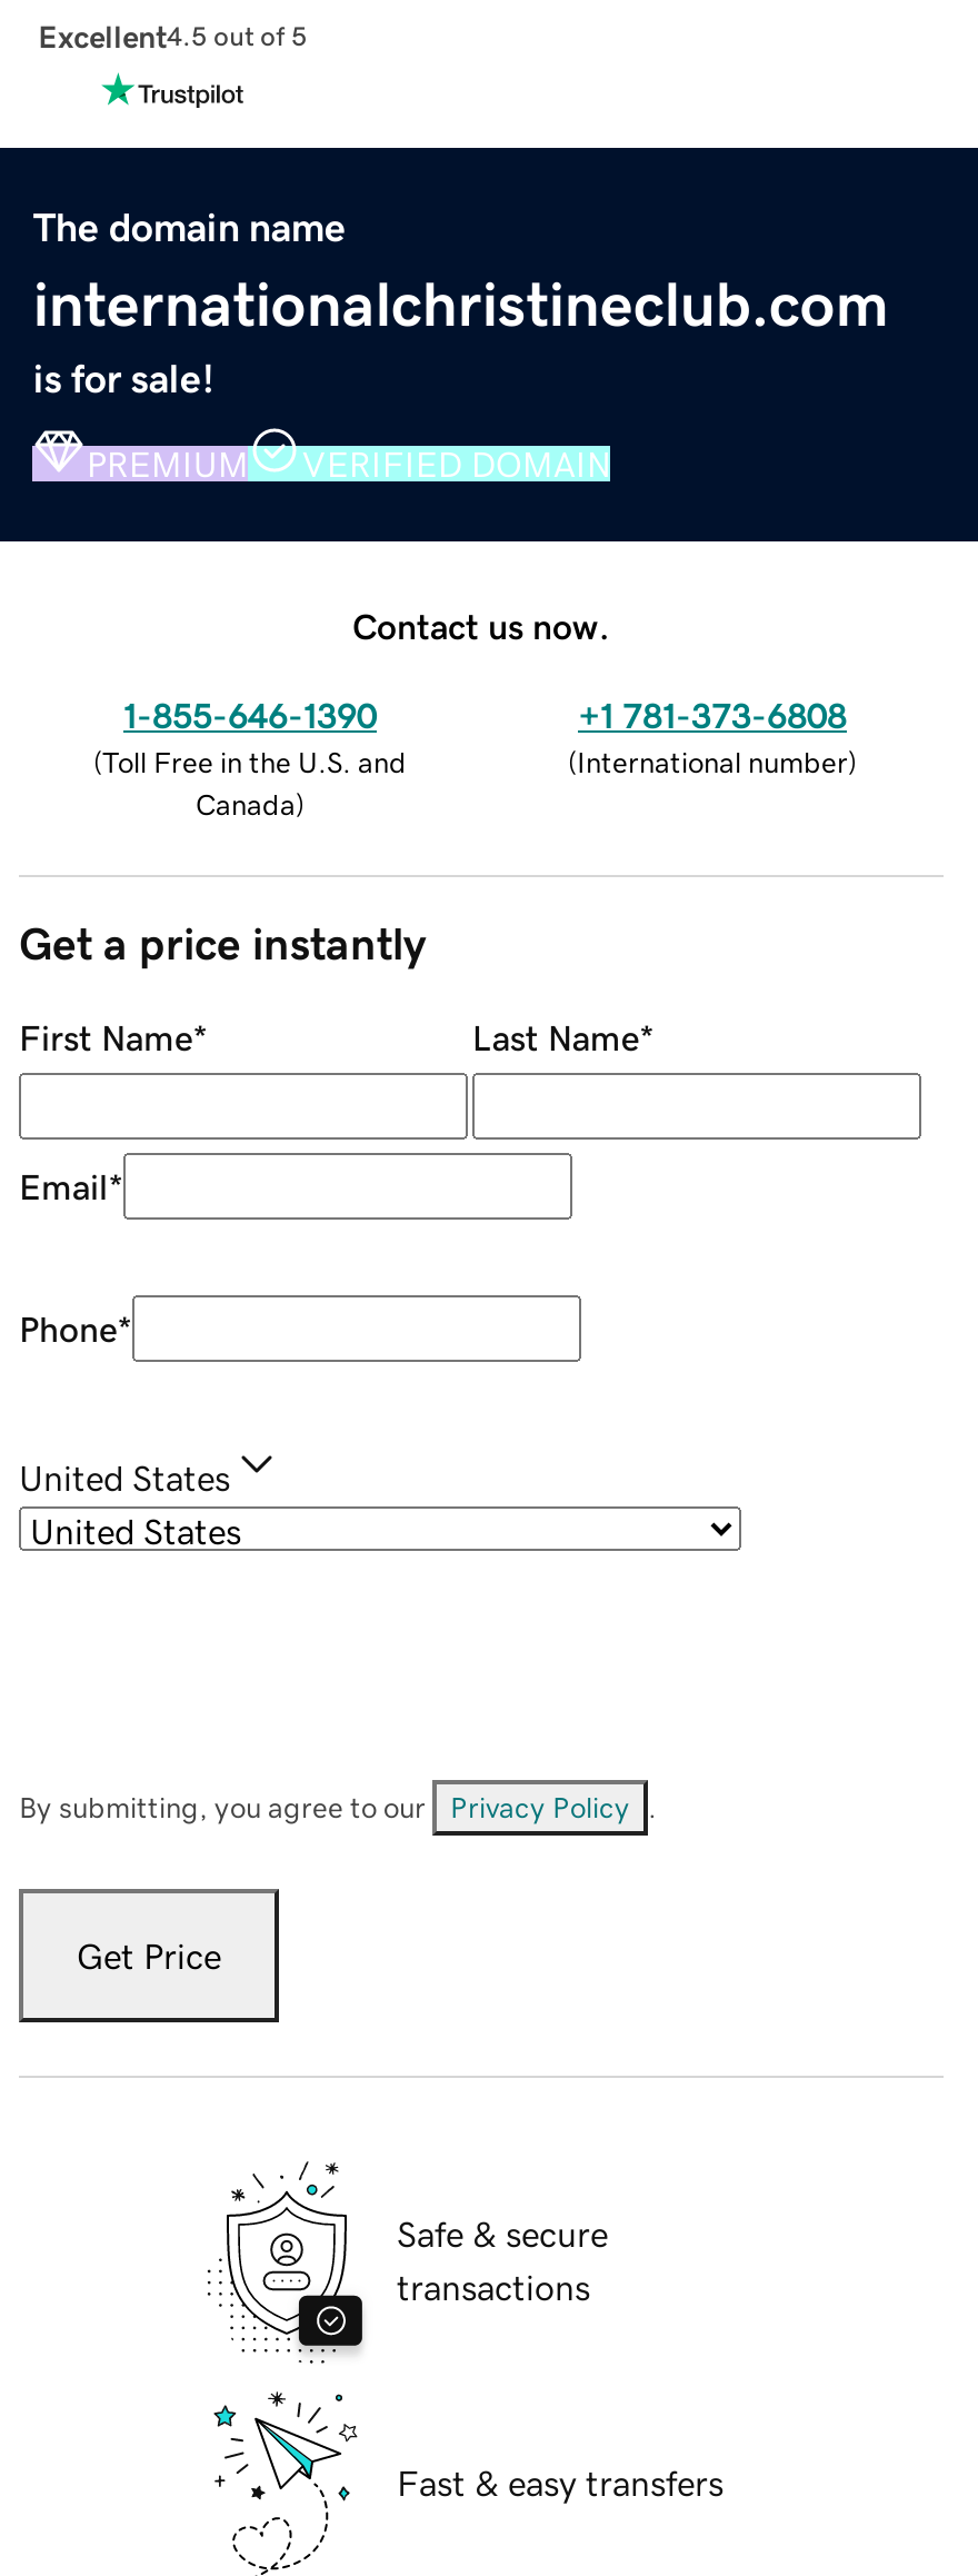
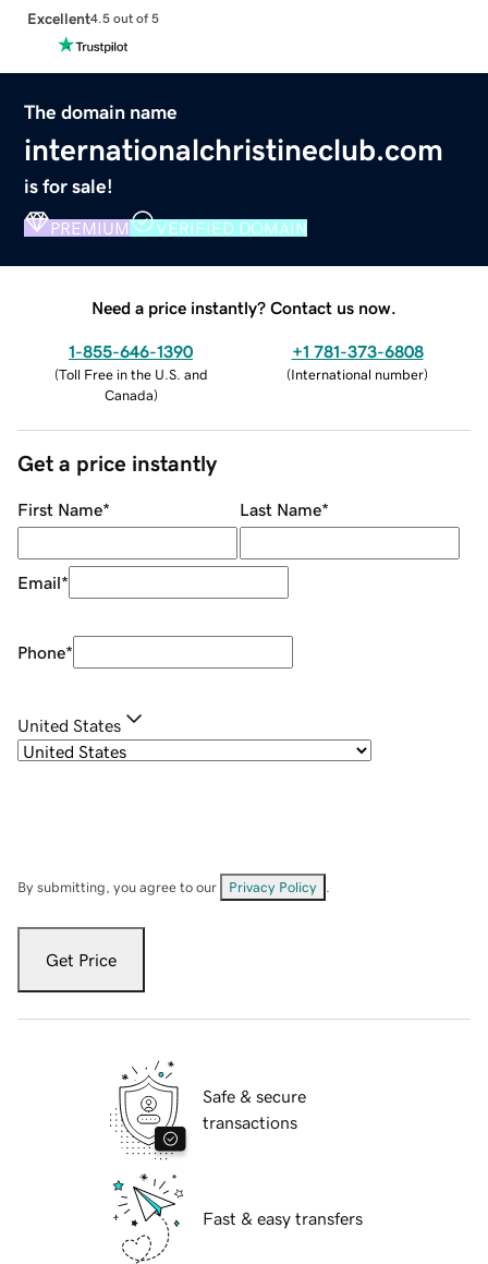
- Contact us now.
+ Need a price instantly? Contact us now.
